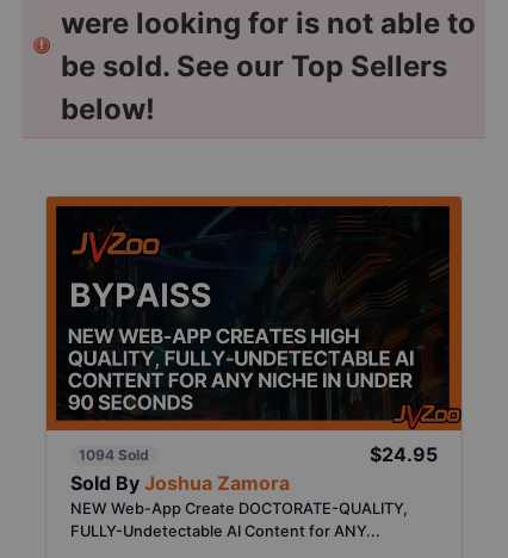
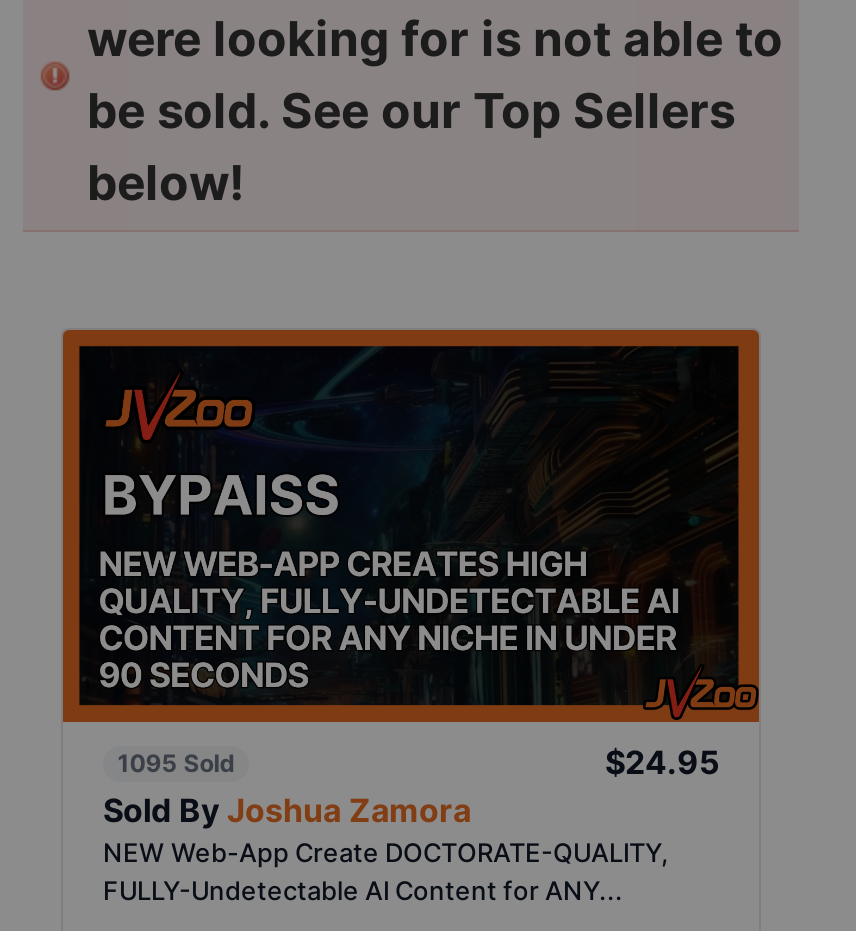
- 1094 Sold
+ 1095 Sold
